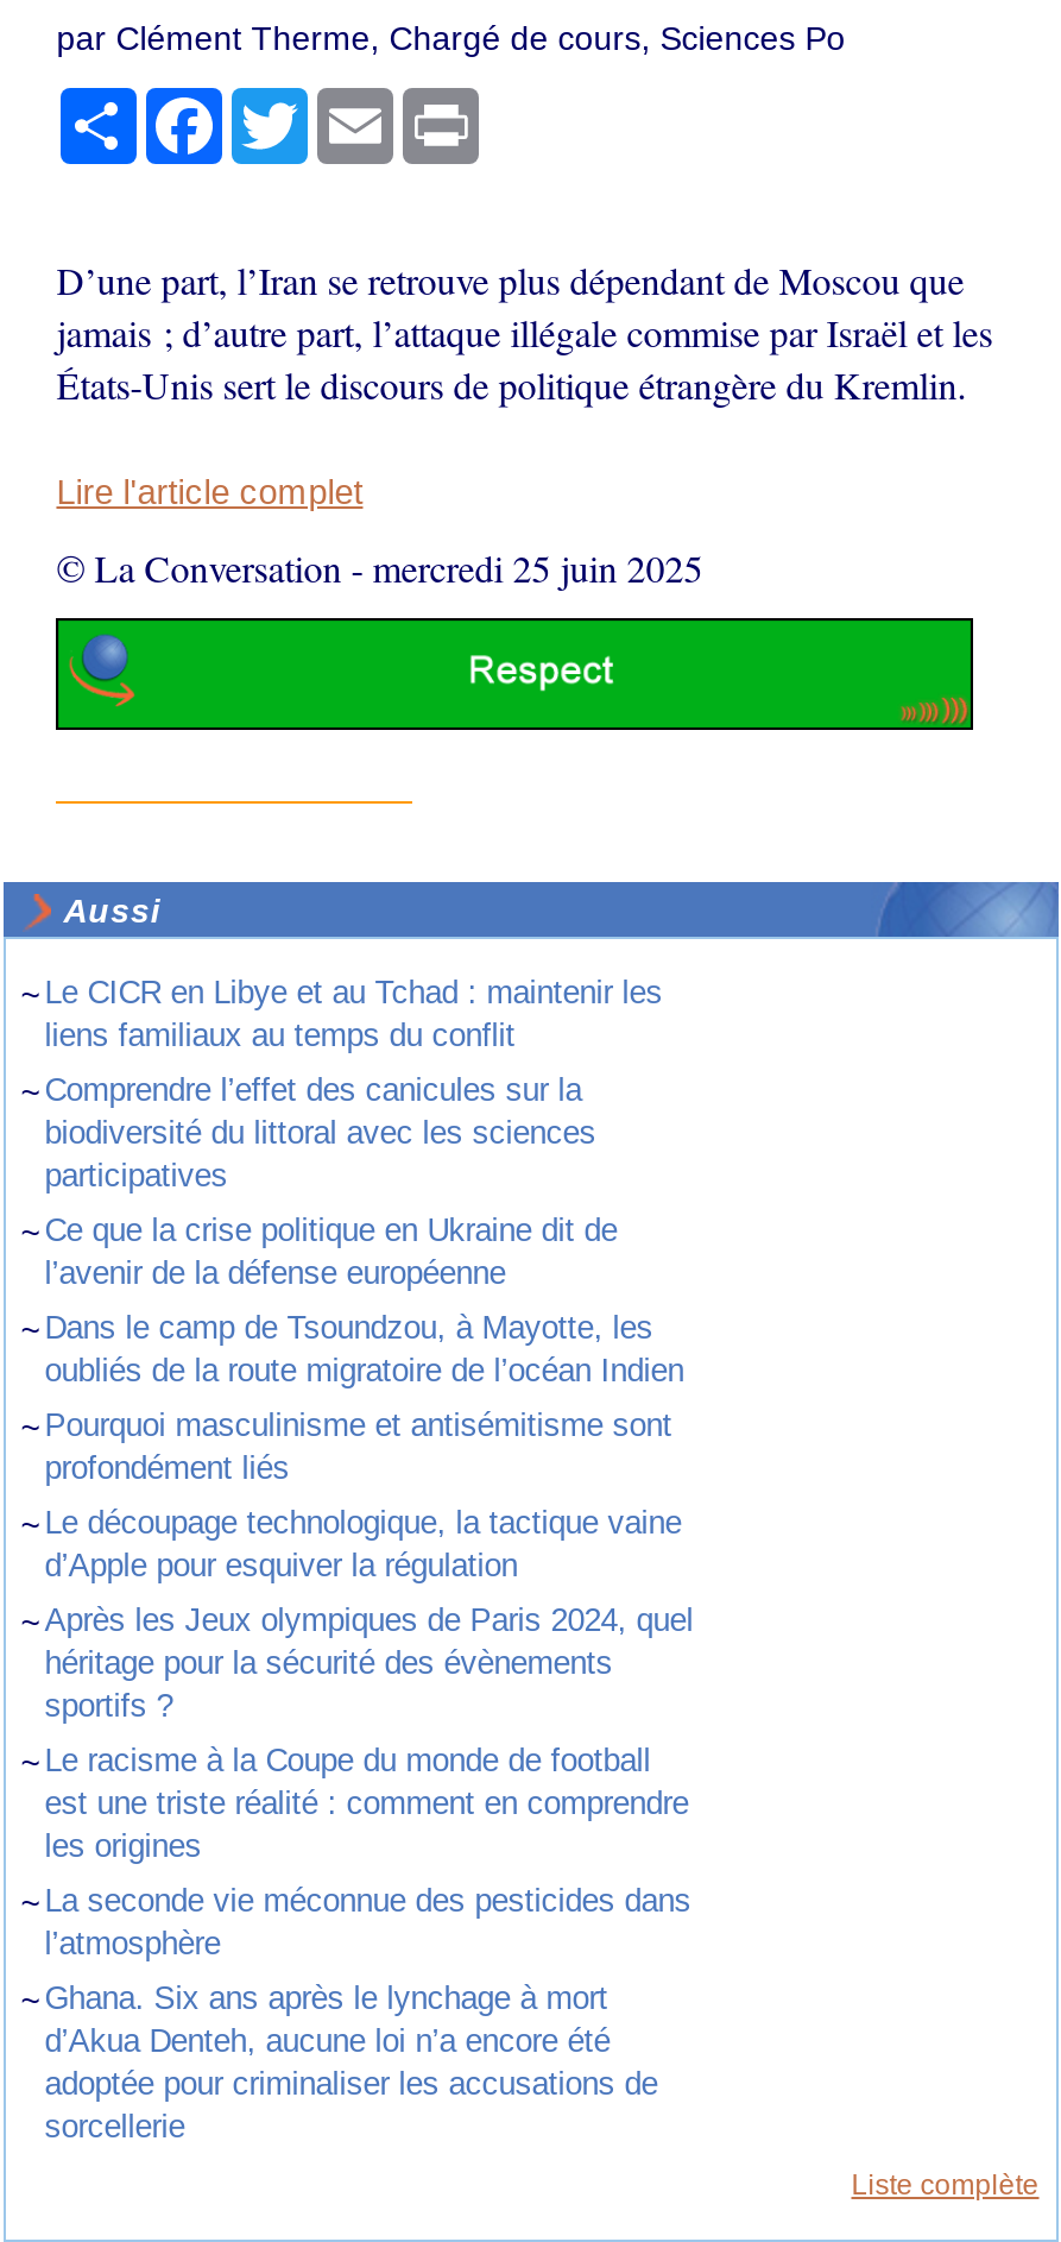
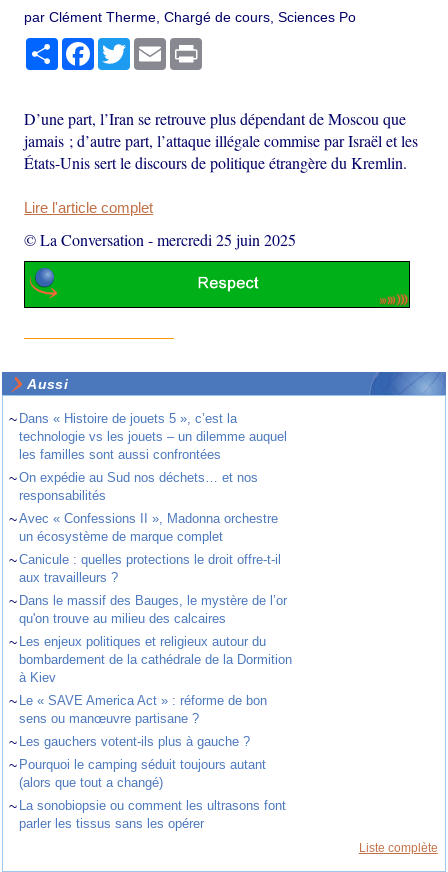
- ~ Le CICR en Libye et au Tchad : maintenir les
- liens familiaux au temps du conflit
- ~ Comprendre l’effet des canicules sur la
- biodiversité du littoral avec les sciences
- participatives
- ~ Ce que la crise politique en Ukraine dit de
- l’avenir de la défense européenne
- ~ Dans le camp de Tsoundzou, à Mayotte, les
- oubliés de la route migratoire de l’océan Indien
- ~ Pourquoi masculinisme et antisémitisme sont
- profondément liés
- ~ Le découpage technologique, la tactique vaine
- d’Apple pour esquiver la régulation
- ~ Après les Jeux olympiques de Paris 2024, quel
- héritage pour la sécurité des évènements
- sportifs ?
- ~ Le racisme à la Coupe du monde de football
- est une triste réalité : comment en comprendre
- les origines
- ~ La seconde vie méconnue des pesticides dans
- l’atmosphère
- ~ Ghana. Six ans après le lynchage à mort
- d’Akua Denteh, aucune loi n’a encore été
- adoptée pour criminaliser les accusations de
- sorcellerie
+ ~ Dans « Histoire de jouets 5 », c’est la
+ technologie vs les jouets – un dilemme auquel
+ les familles sont aussi confrontées
+ ~ On expédie au Sud nos déchets… et nos
+ responsabilités
+ ~ Avec « Confessions II », Madonna orchestre
+ un écosystème de marque complet
+ ~ Canicule : quelles protections le droit offre-t-il
+ aux travailleurs ?
+ ~ Dans le massif des Bauges, le mystère de l’or
+ qu'on trouve au milieu des calcaires
+ ~ Les enjeux politiques et religieux autour du
+ bombardement de la cathédrale de la Dormition
+ à Kiev
+ ~ Le « SAVE America Act » : réforme de bon
+ sens ou manœuvre partisane ?
+ ~ Les gauchers votent-ils plus à gauche ?
+ ~ Pourquoi le camping séduit toujours autant
+ (alors que tout a changé)
+ ~ La sonobiopsie ou comment les ultrasons font
+ parler les tissus sans les opérer
